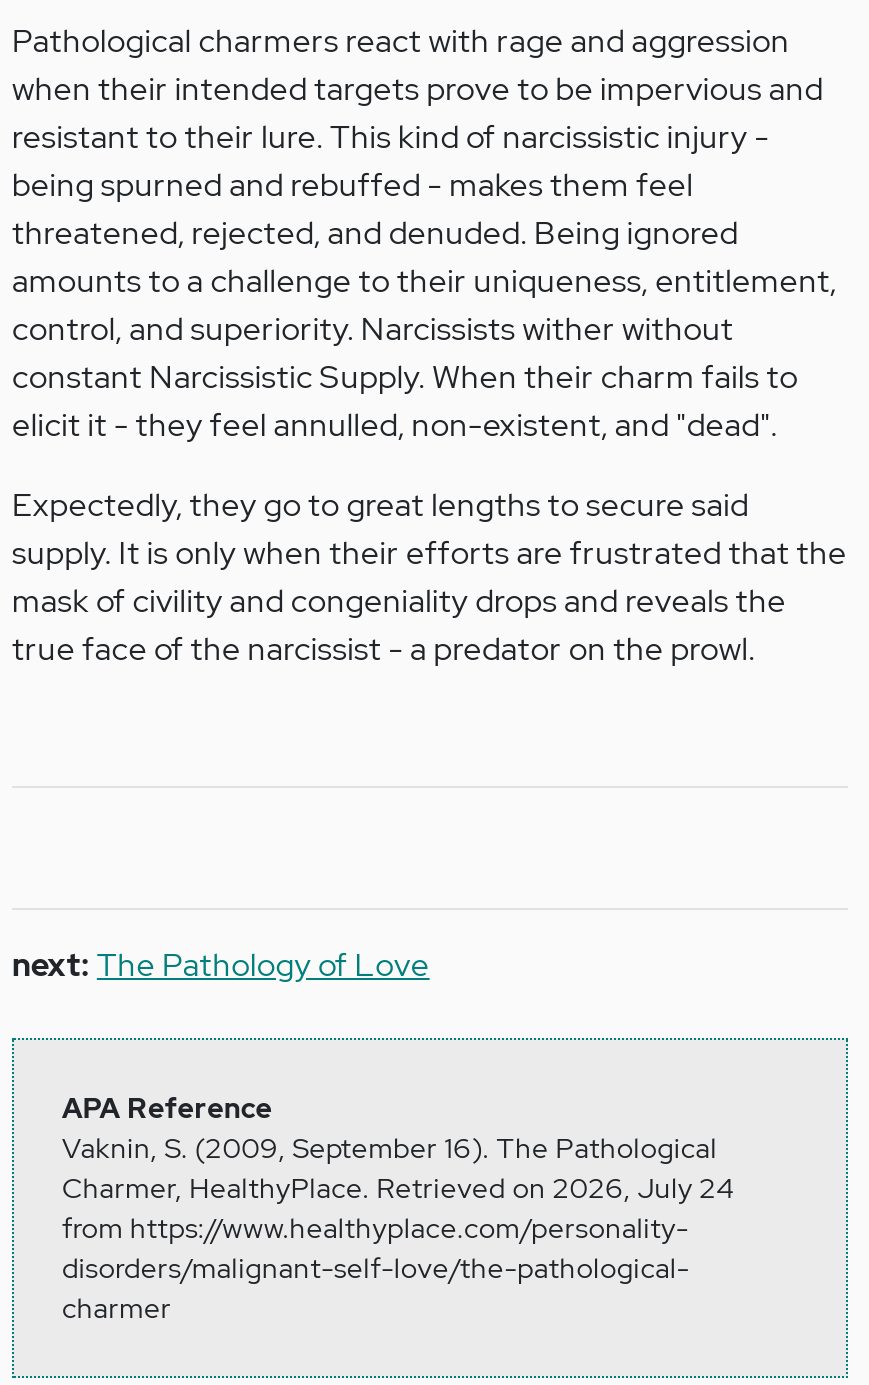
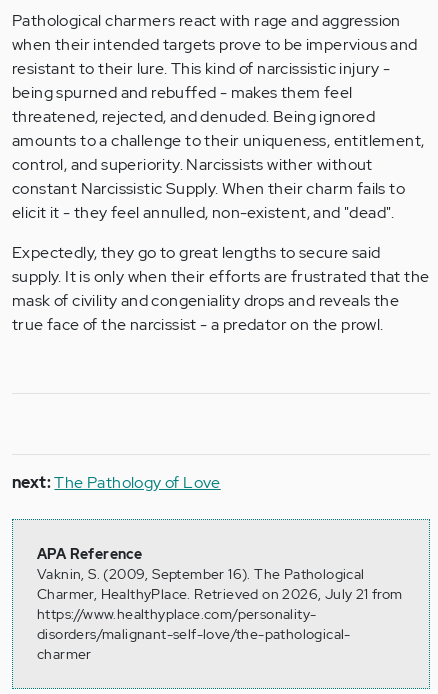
- Charmer, HealthyPlace. Retrieved on 2026, July 24
- from https://www.healthyplace.com/personality-
+ Charmer, HealthyPlace. Retrieved on 2026, July 21 from
+ https://www.healthyplace.com/personality-
